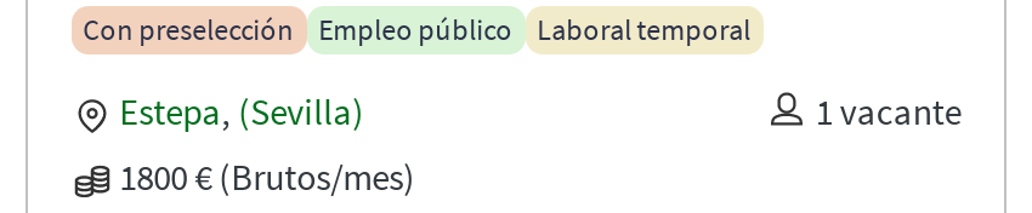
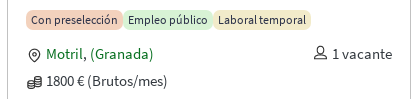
- Estepa, (Sevilla)
+ Motril, (Granada)
